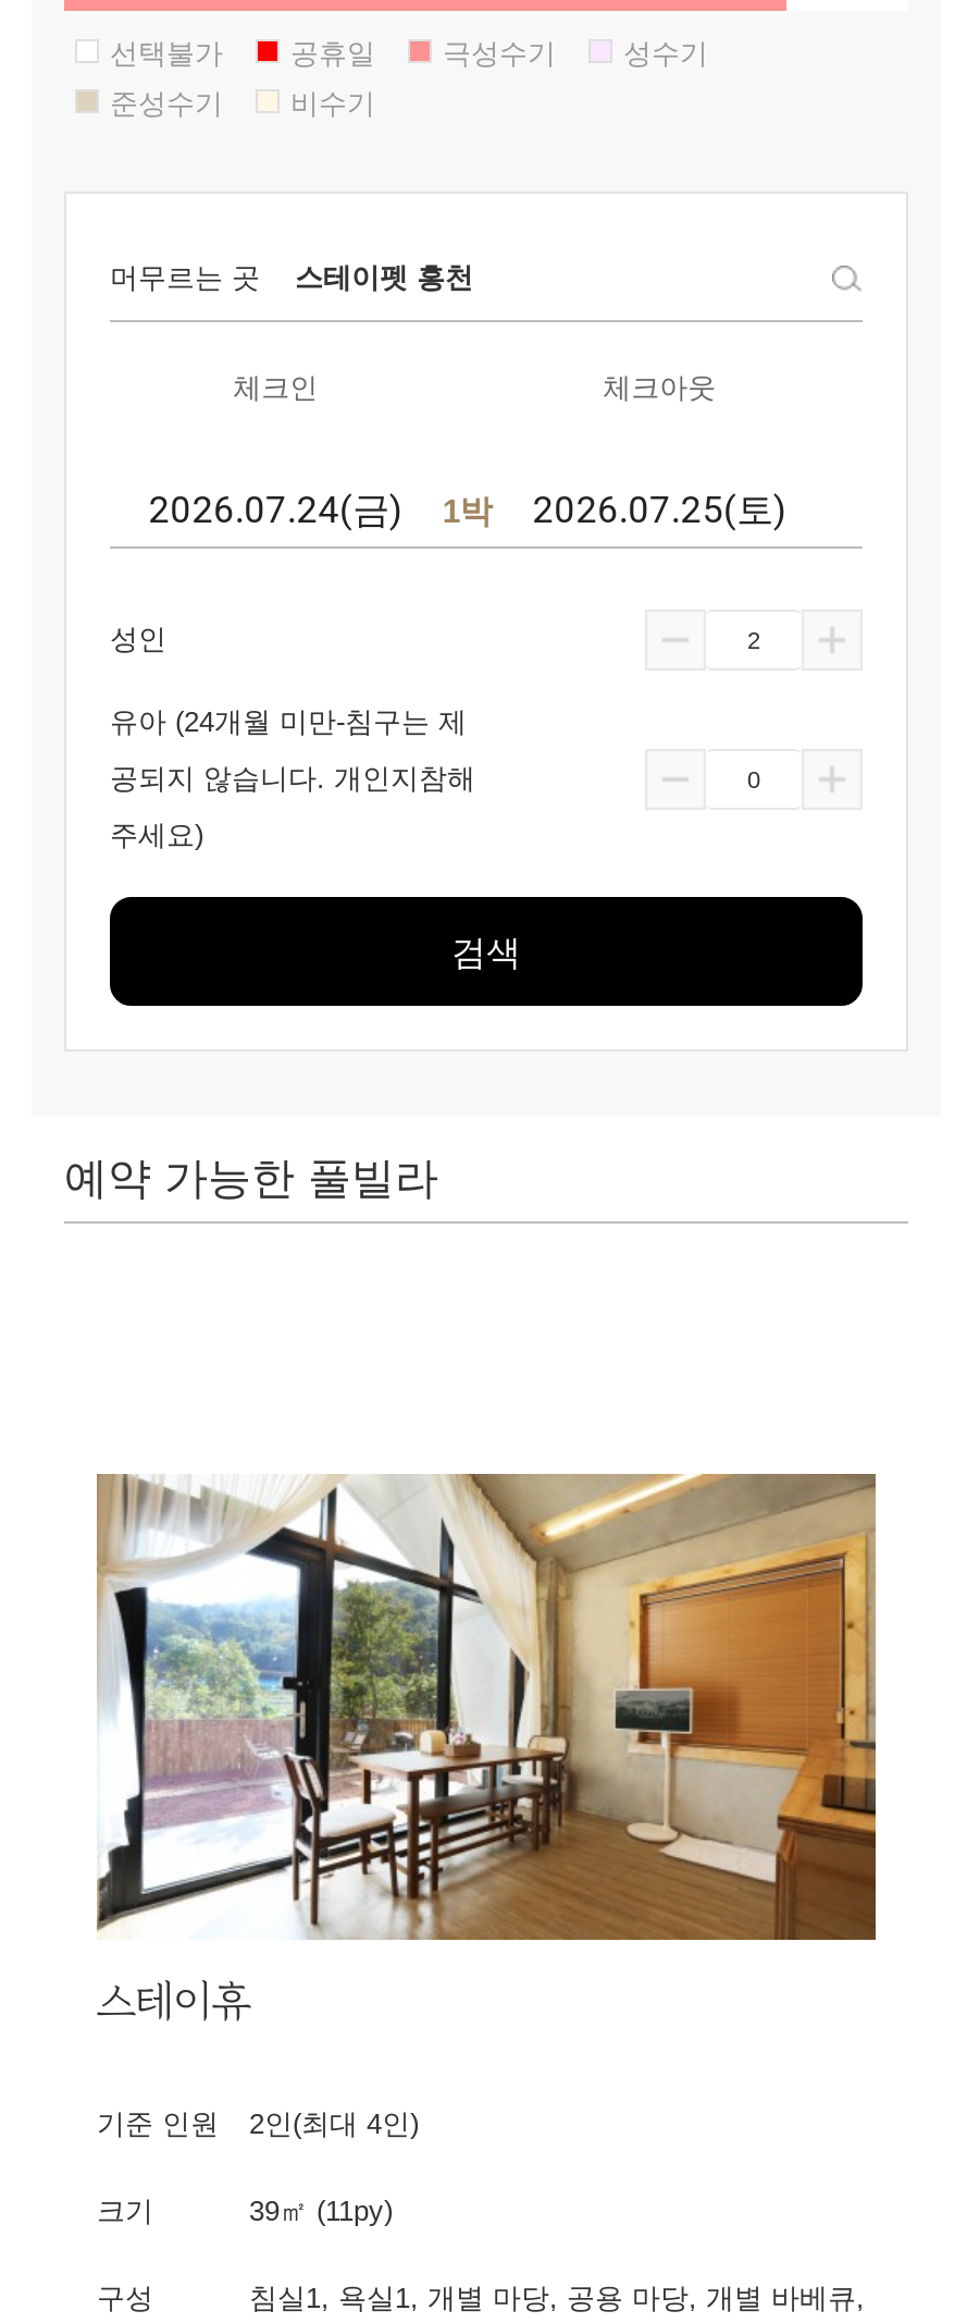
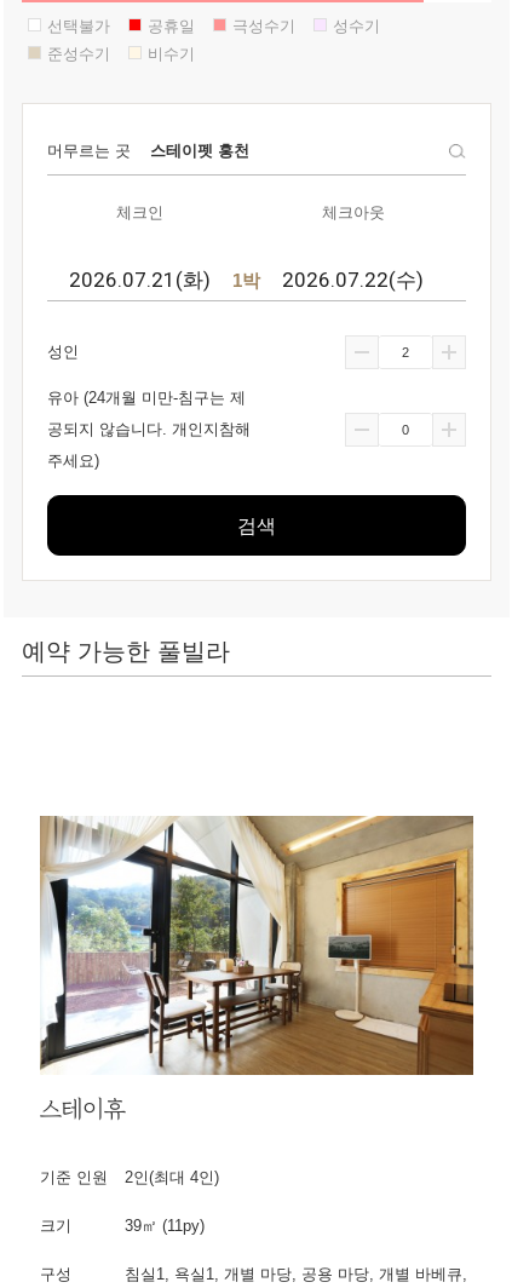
- 2026.07.24(금)
+ 2026.07.21(화)

- 2026.07.25(토)
+ 2026.07.22(수)
